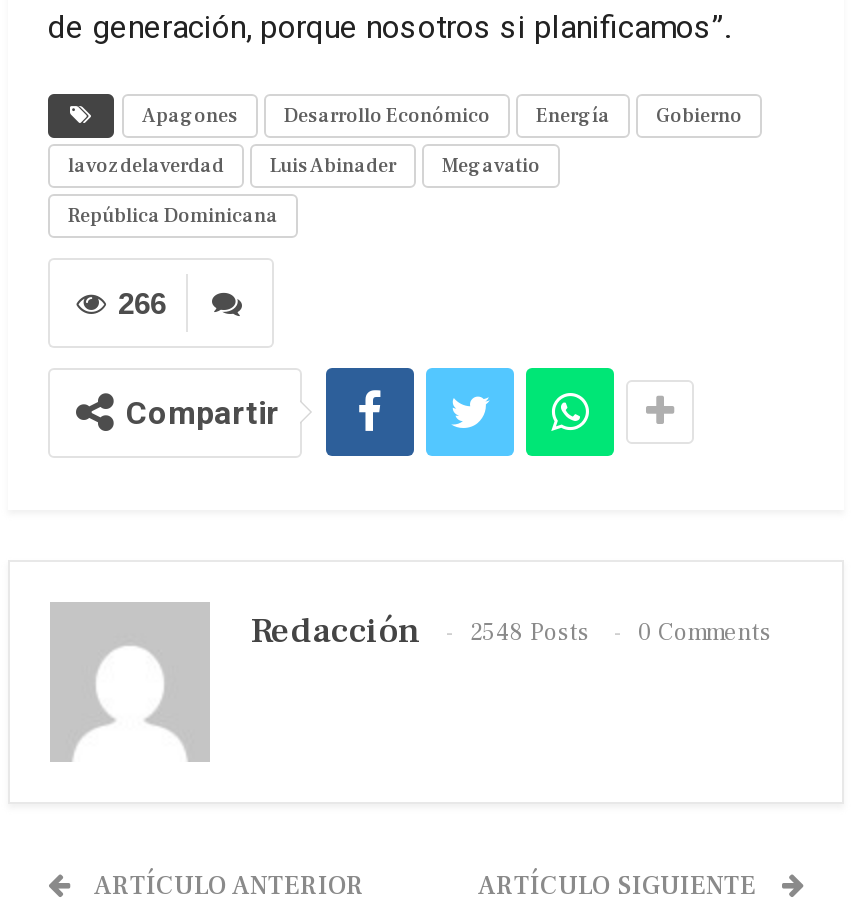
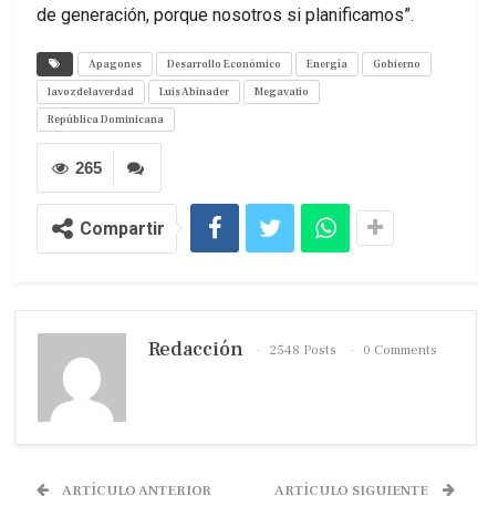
- 266
+ 265
